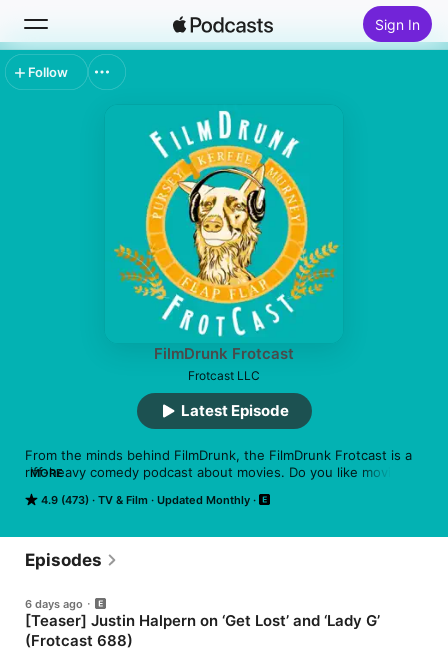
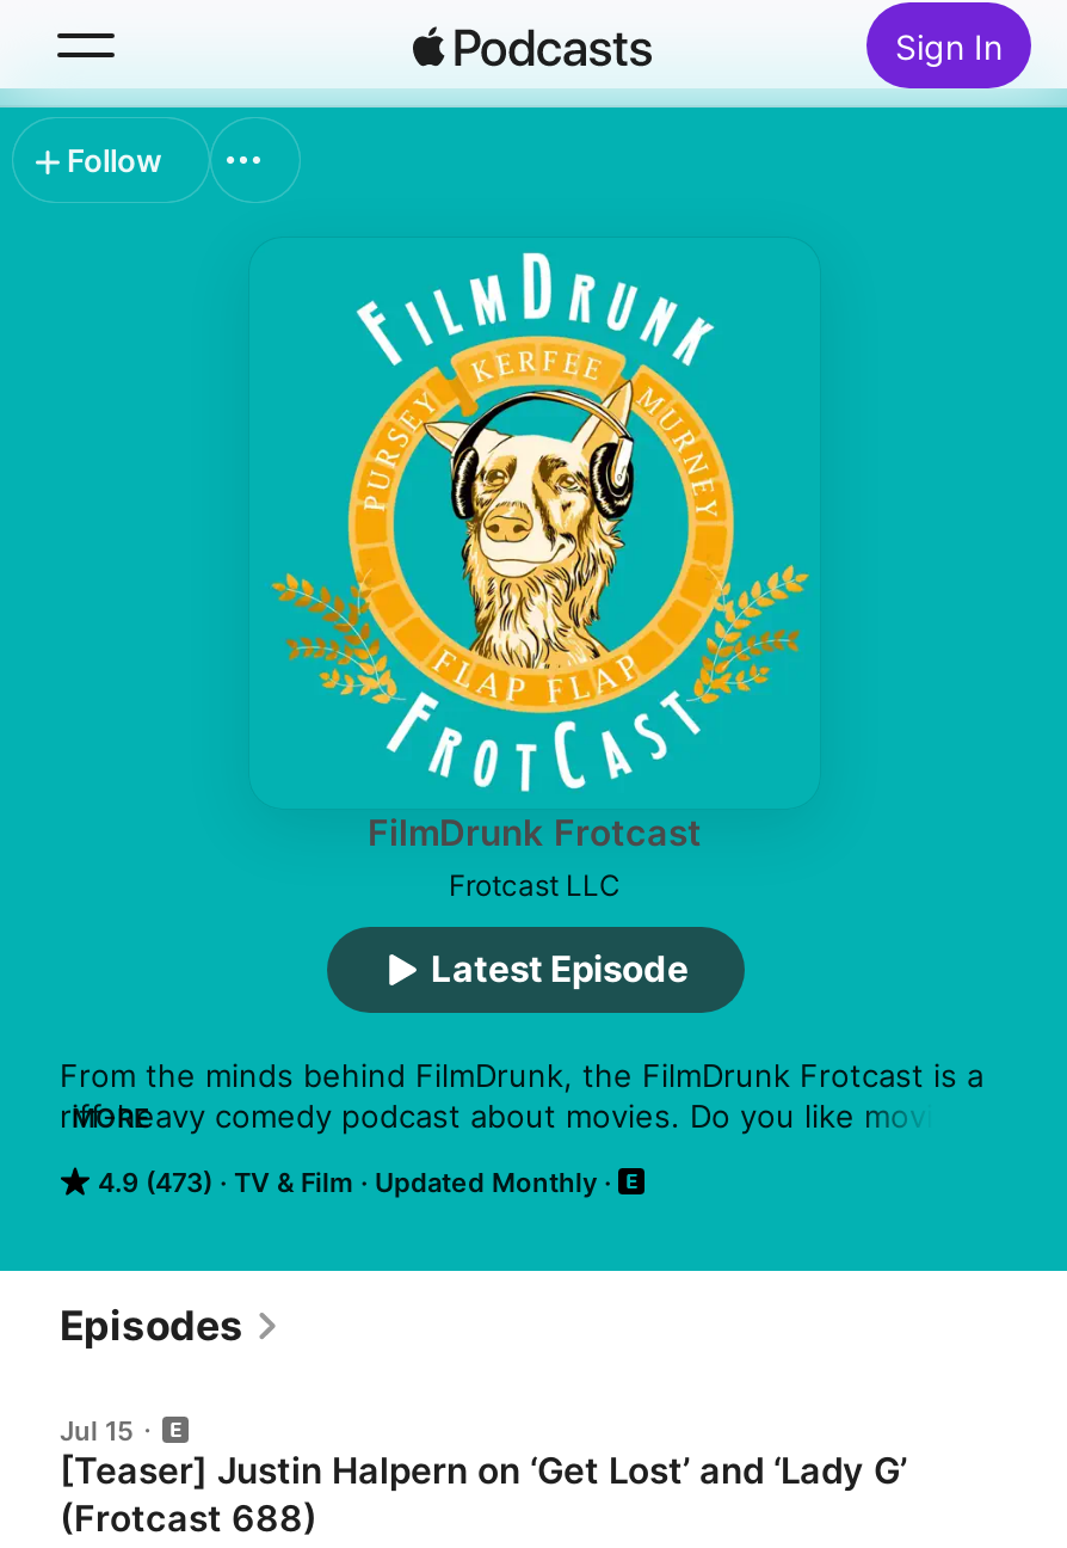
- 6 days ago
+ Jul 15
